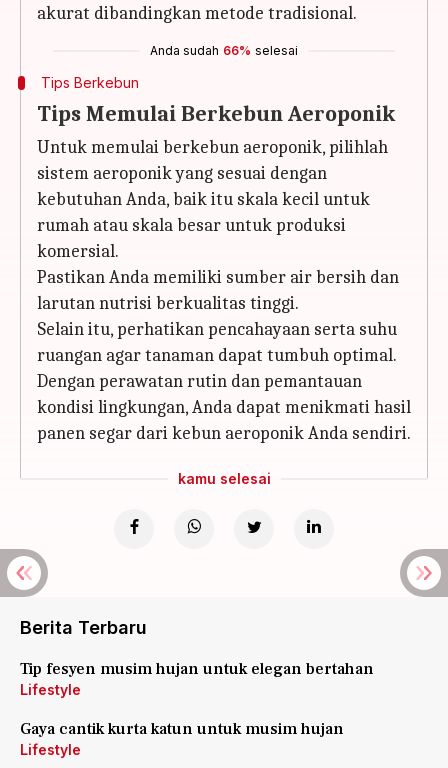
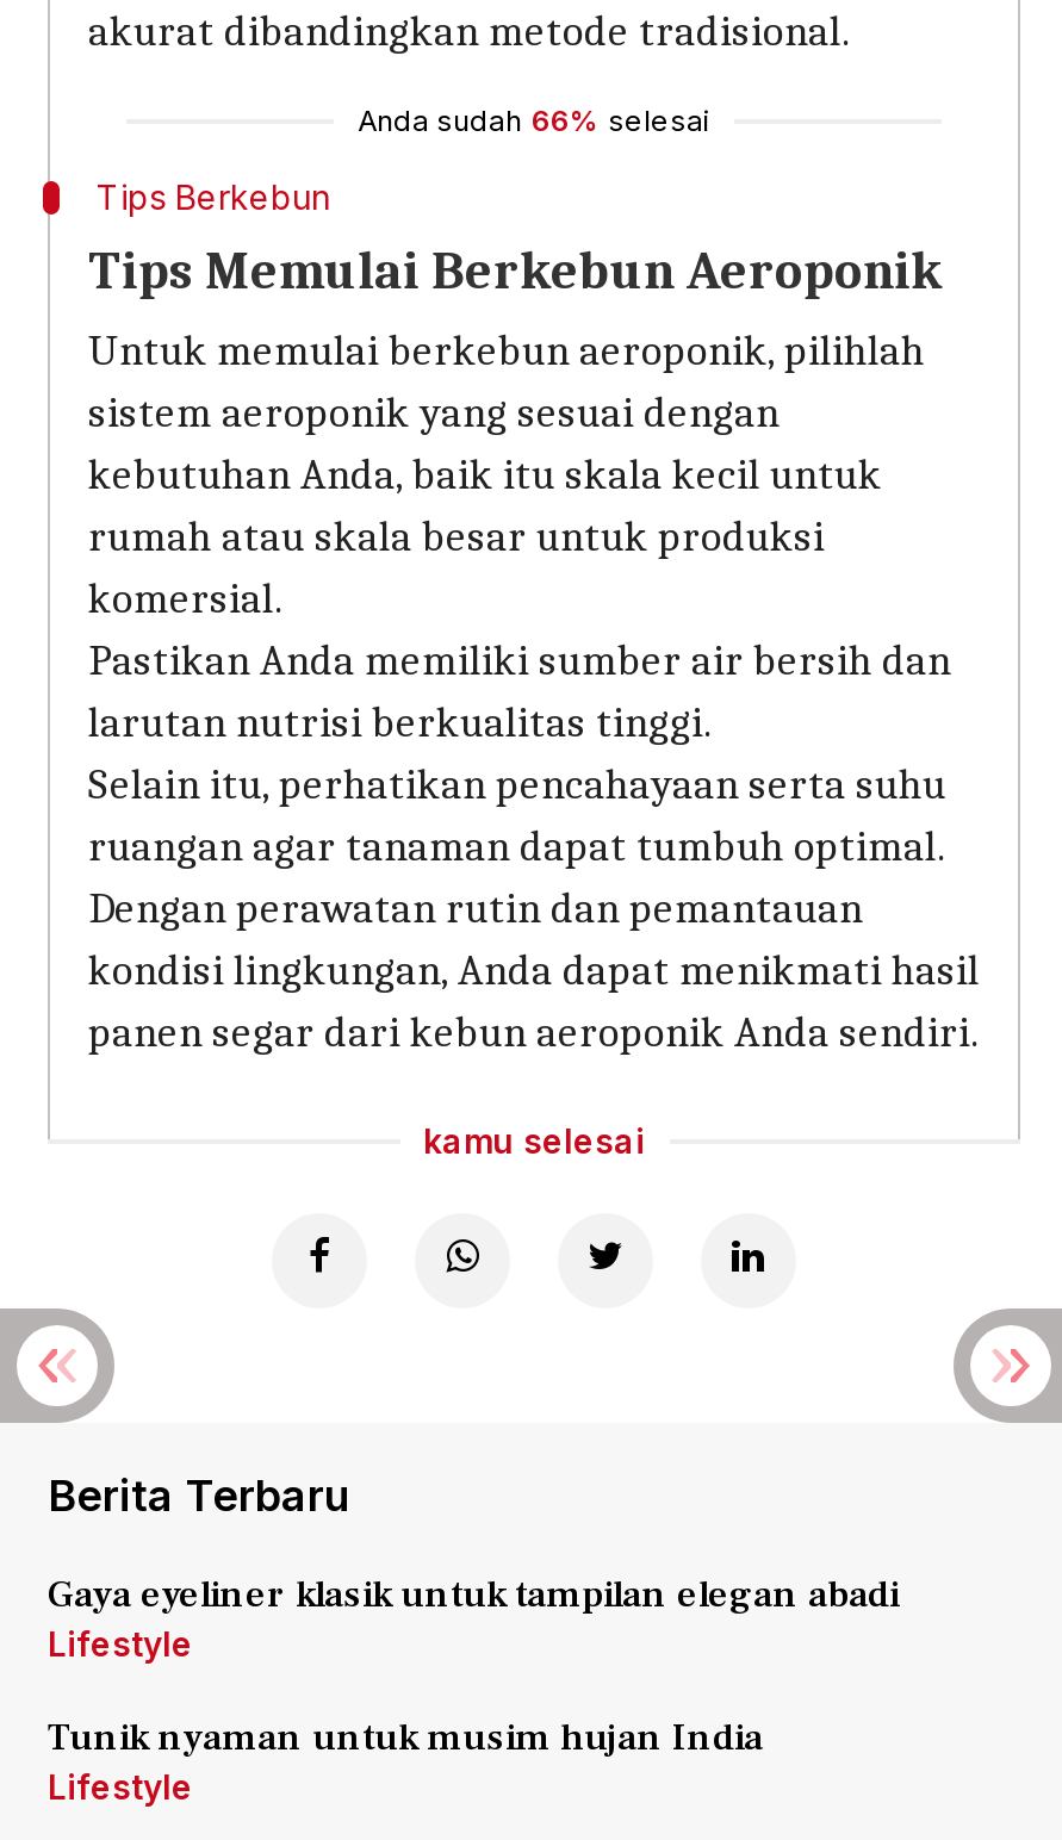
- Tip fesyen musim hujan untuk elegan bertahan
+ Gaya eyeliner klasik untuk tampilan elegan abadi

- Gaya cantik kurta katun untuk musim hujan
+ Tunik nyaman untuk musim hujan India
